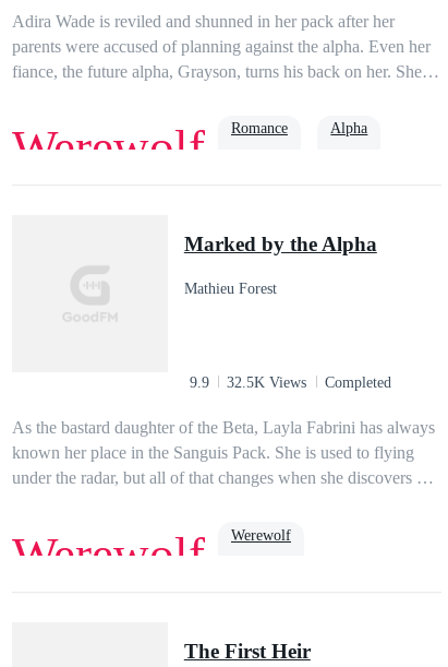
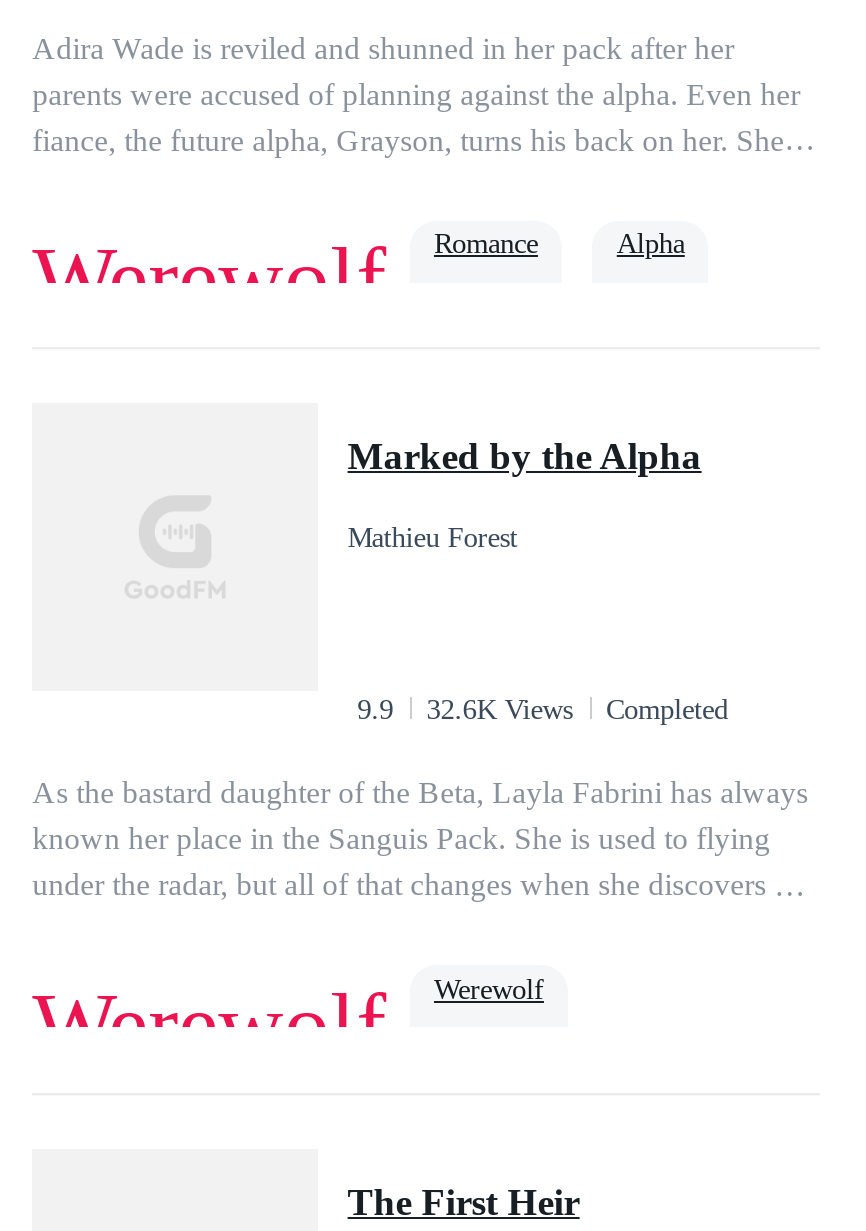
- 9.9 32.5K Views Completed
+ 9.9 32.6K Views Completed
